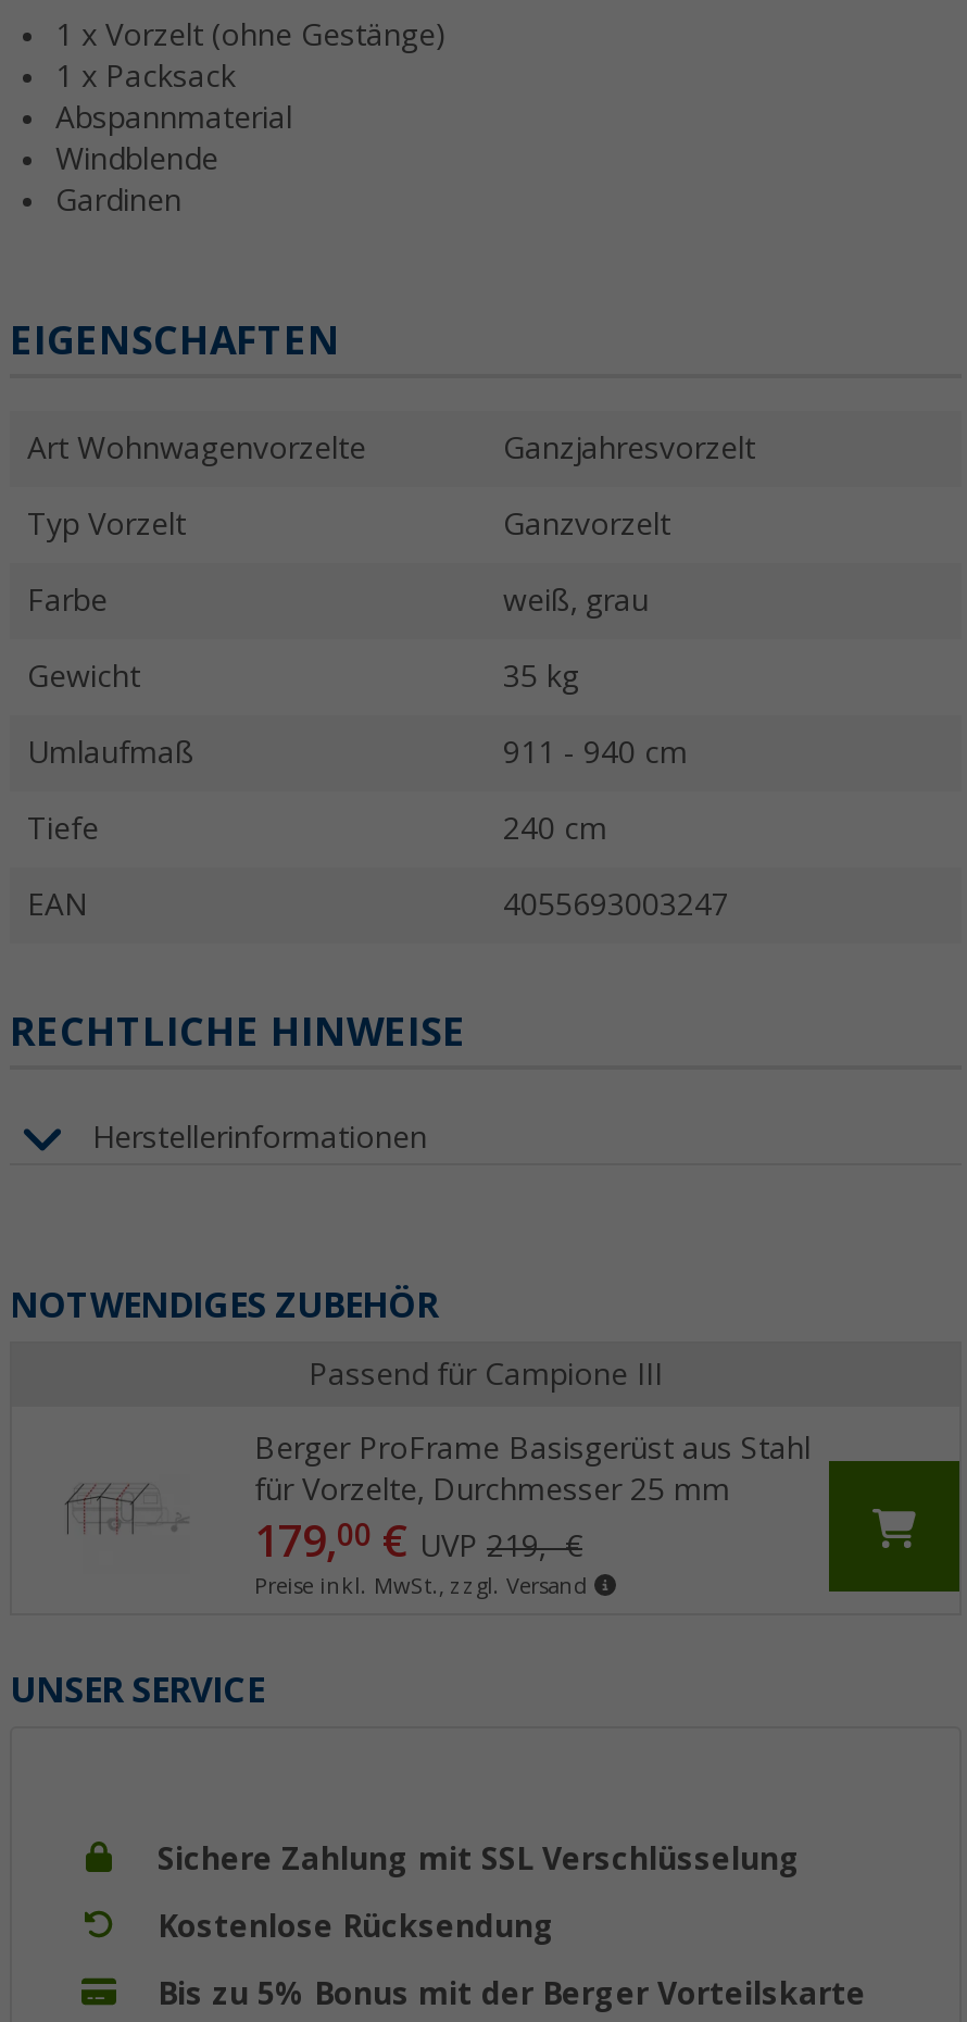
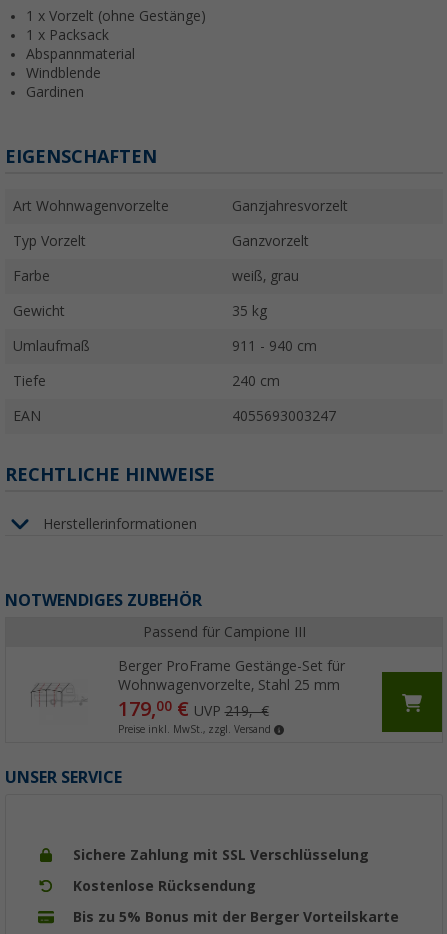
- Berger ProFrame Basisgerüst aus Stahl
- für Vorzelte, Durchmesser 25 mm
+ Berger ProFrame Gestänge-Set für
+ Wohnwagenvorzelte, Stahl 25 mm
